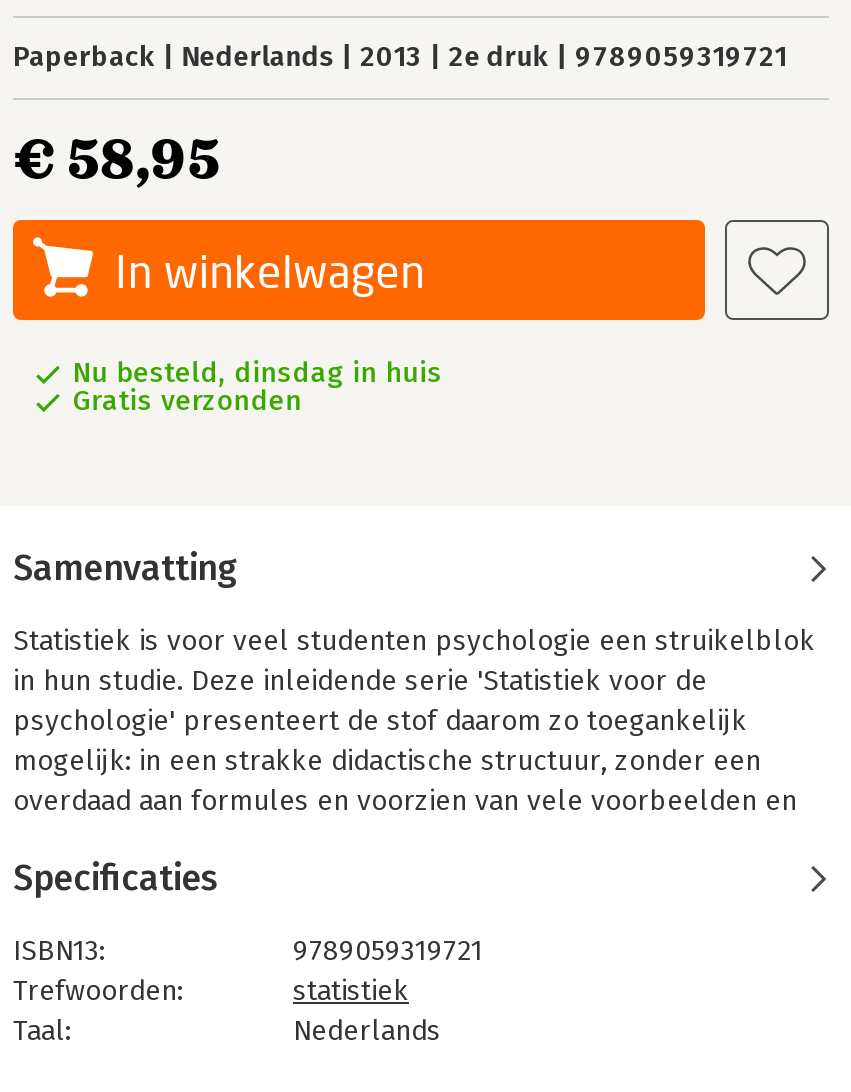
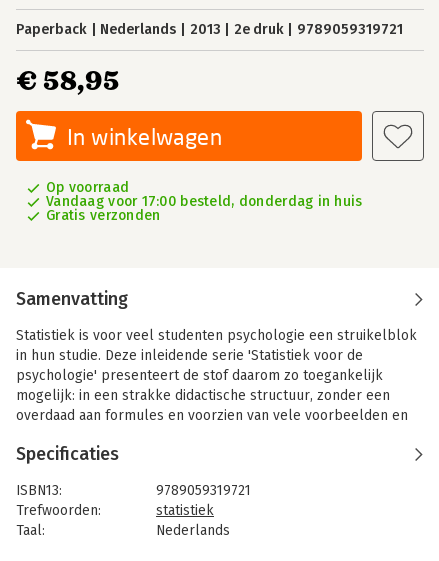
- Nu besteld, dinsdag in huis
+ Op voorraad
+ Vandaag voor 17:00 besteld, donderdag in huis
